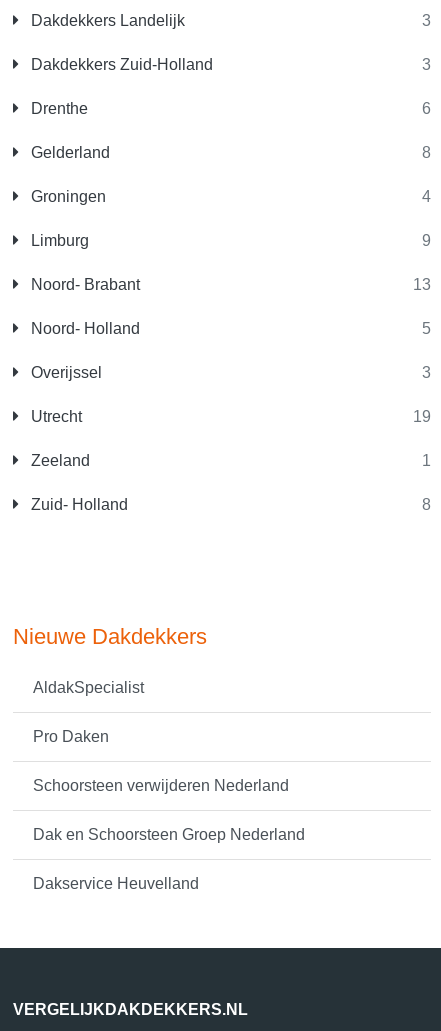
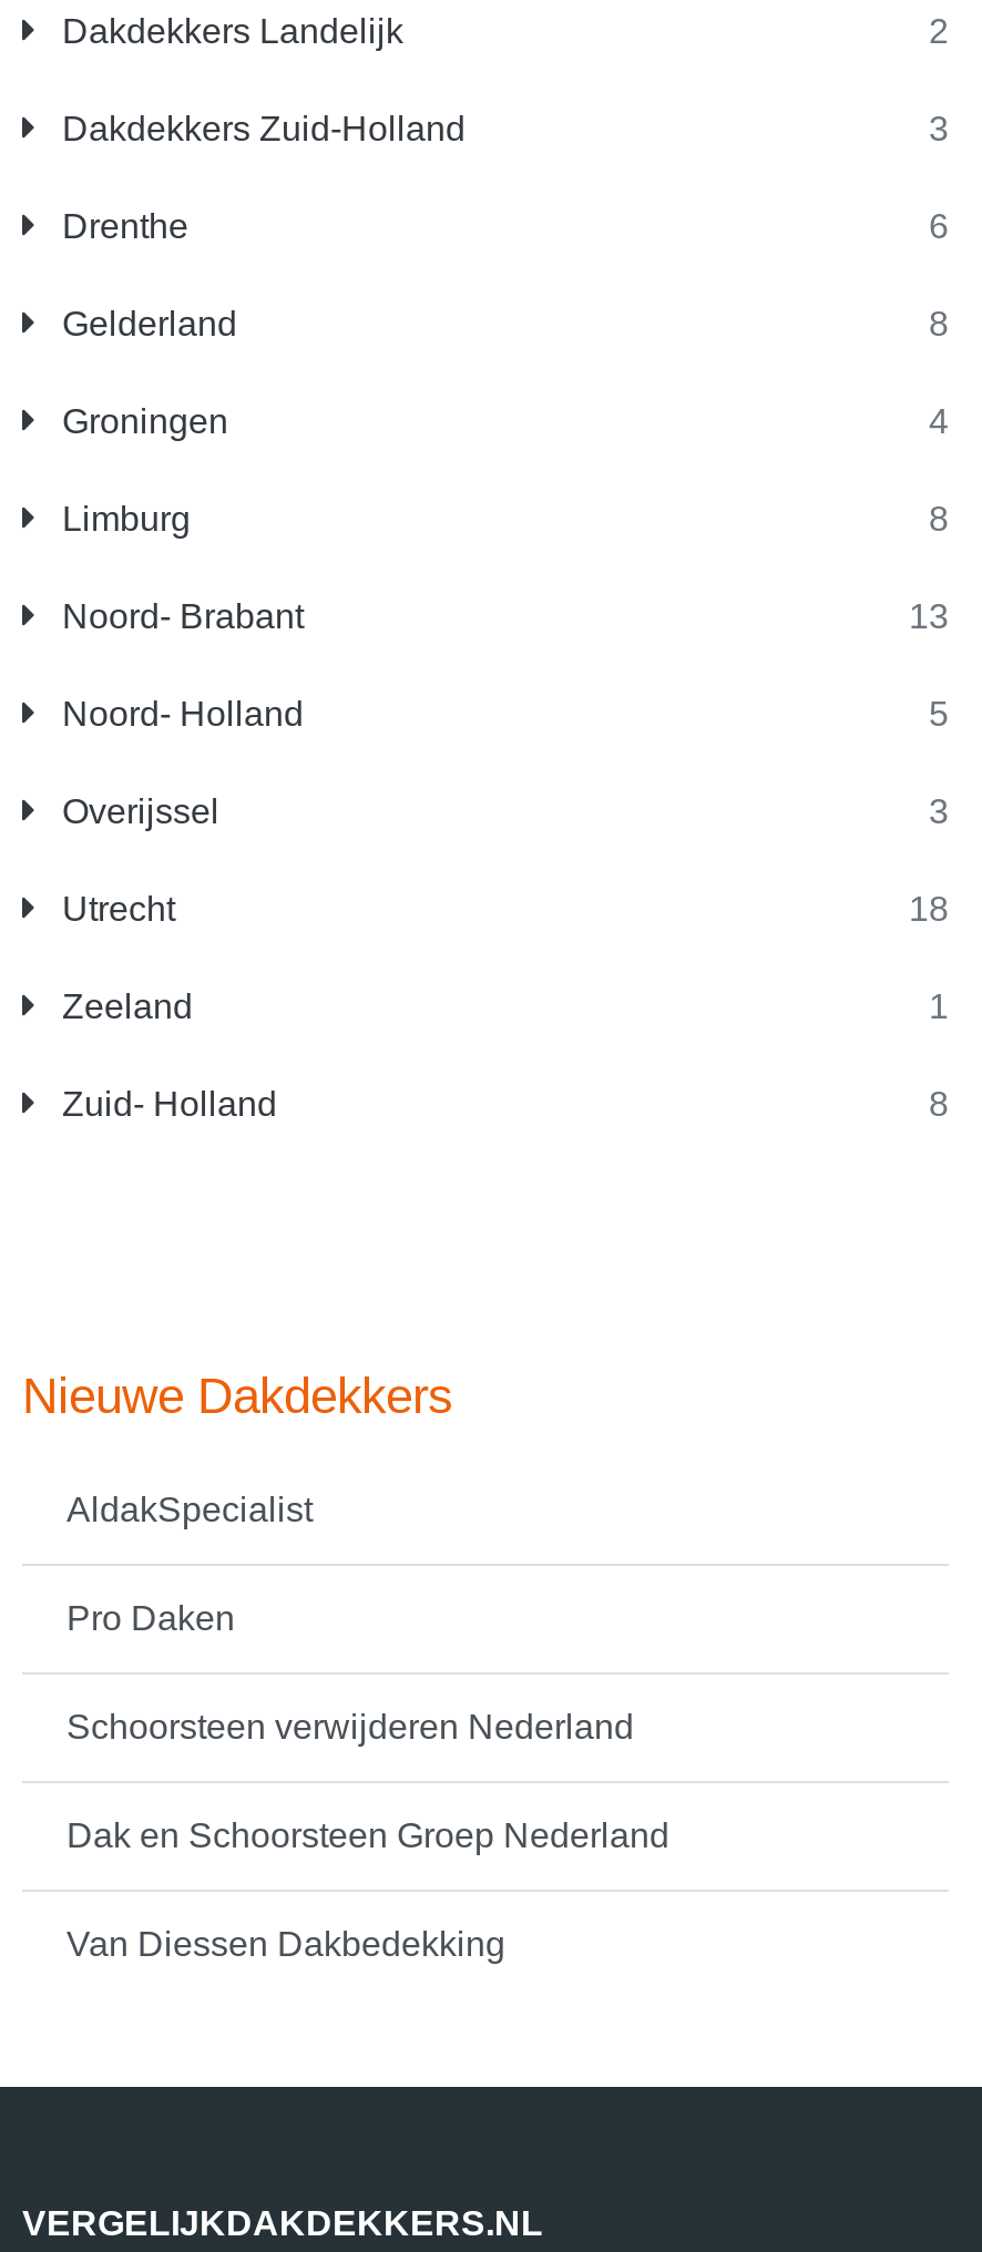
- 3
+ 2

- 9
+ 8

- 19
+ 18

- Dakservice Heuvelland
+ Van Diessen Dakbedekking
